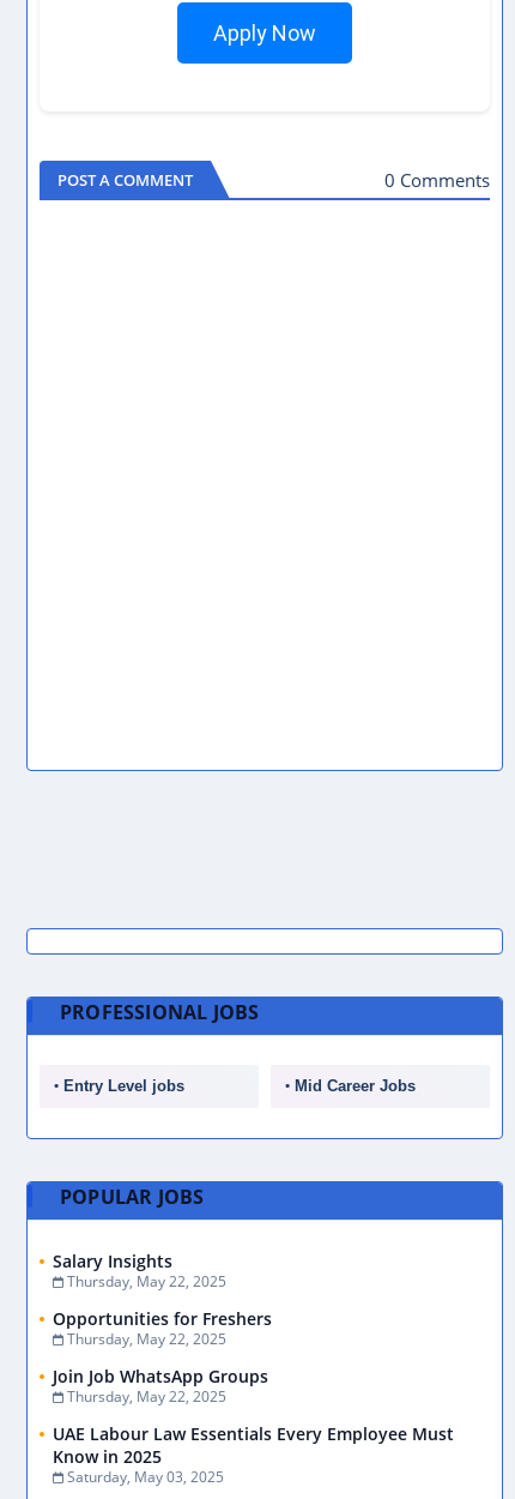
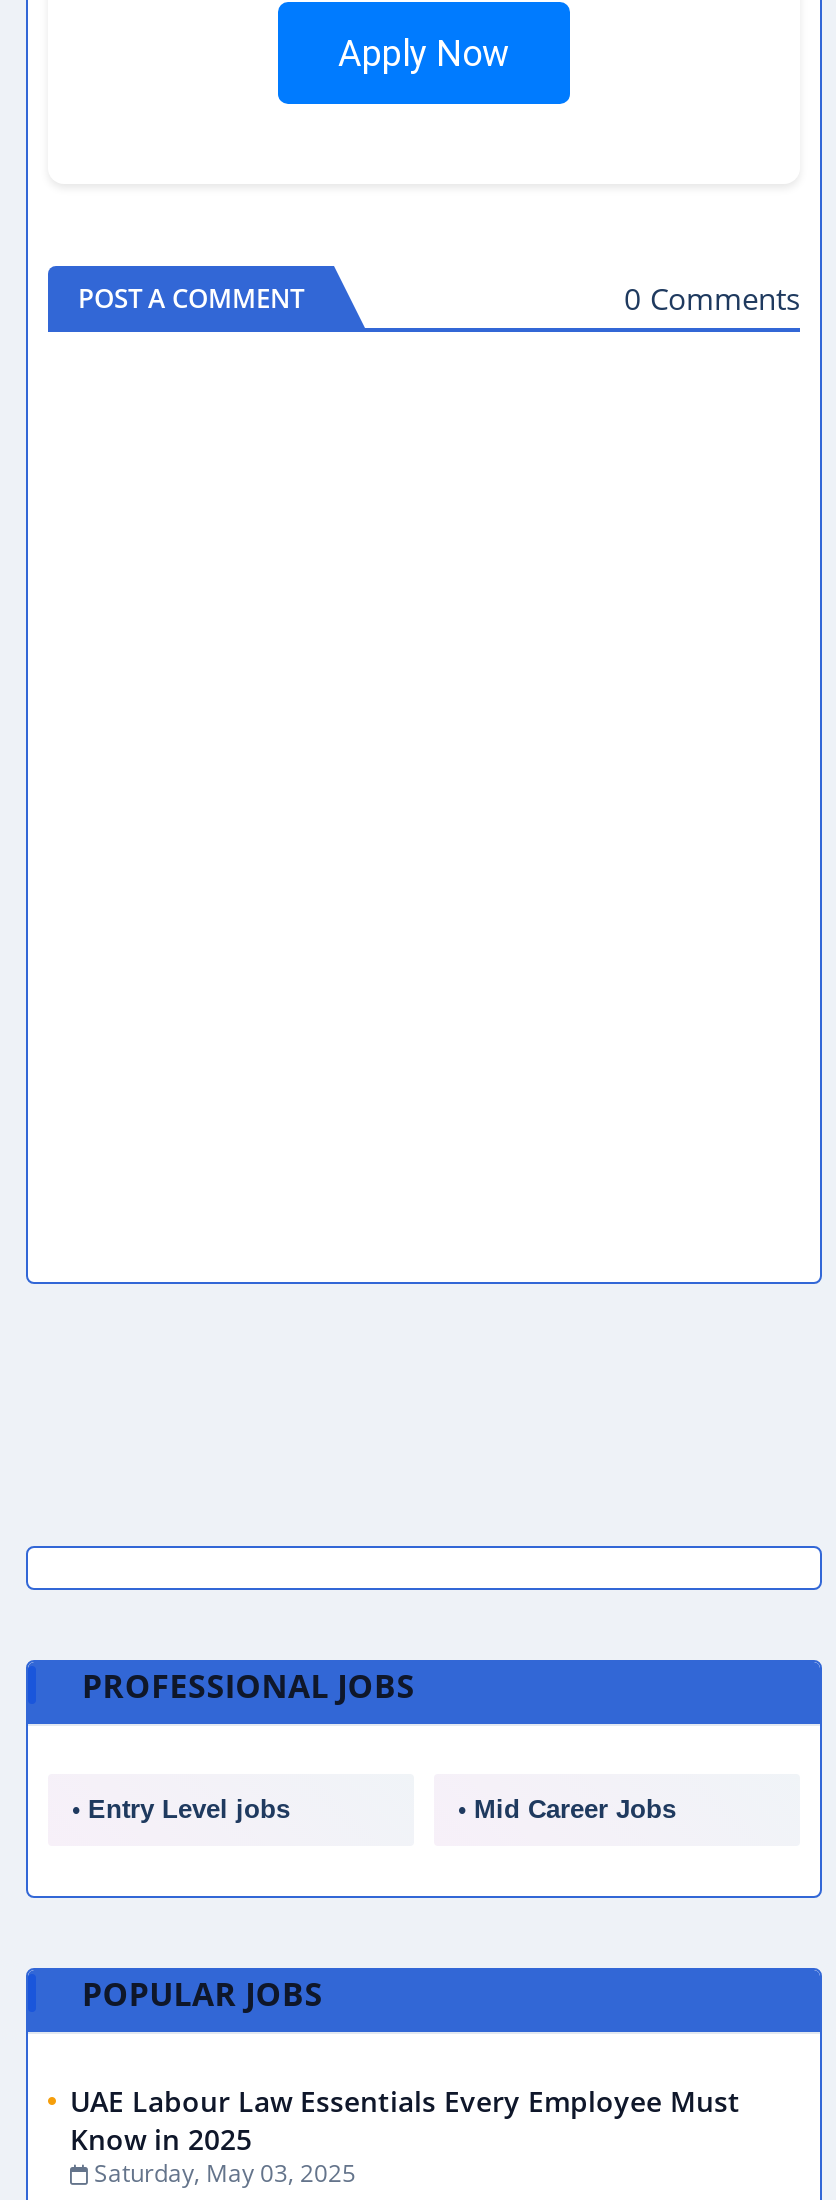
- Salary Insights
- Thursday, May 22, 2025
- Opportunities for Freshers
- Thursday, May 22, 2025
- Join Job WhatsApp Groups
- Thursday, May 22, 2025
